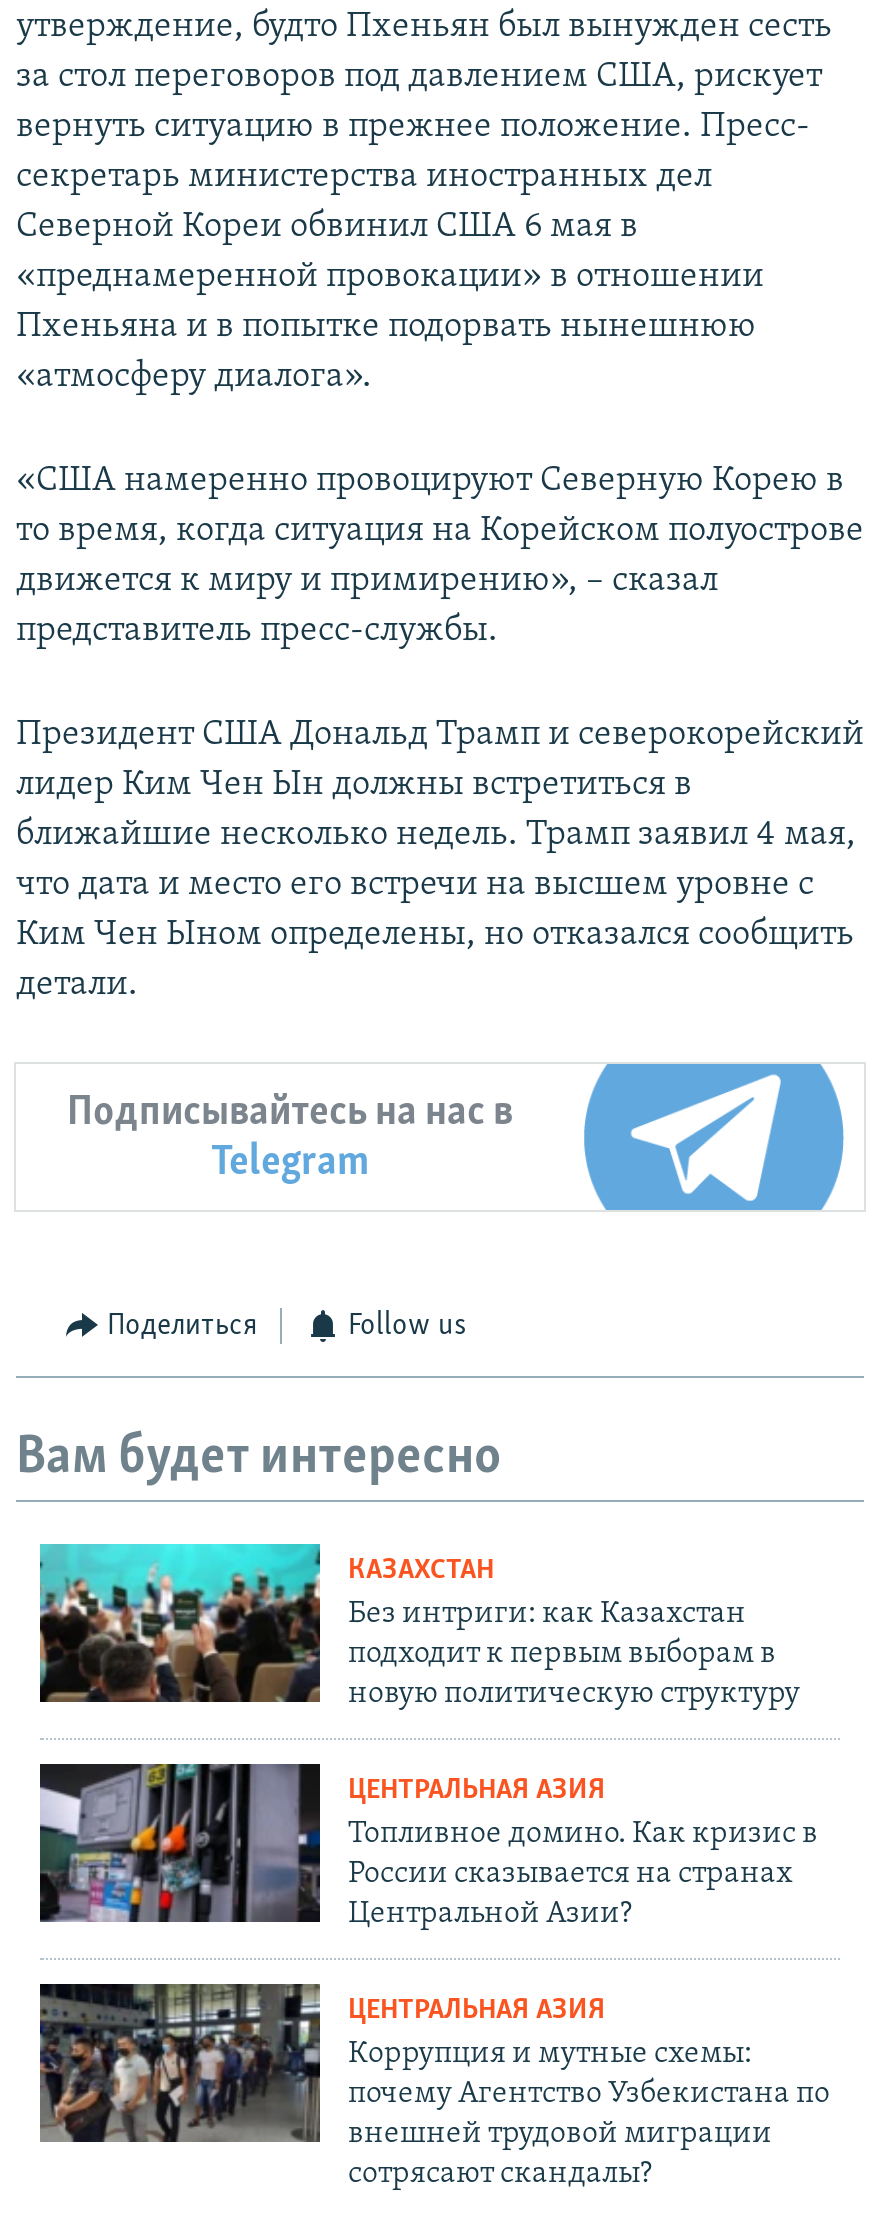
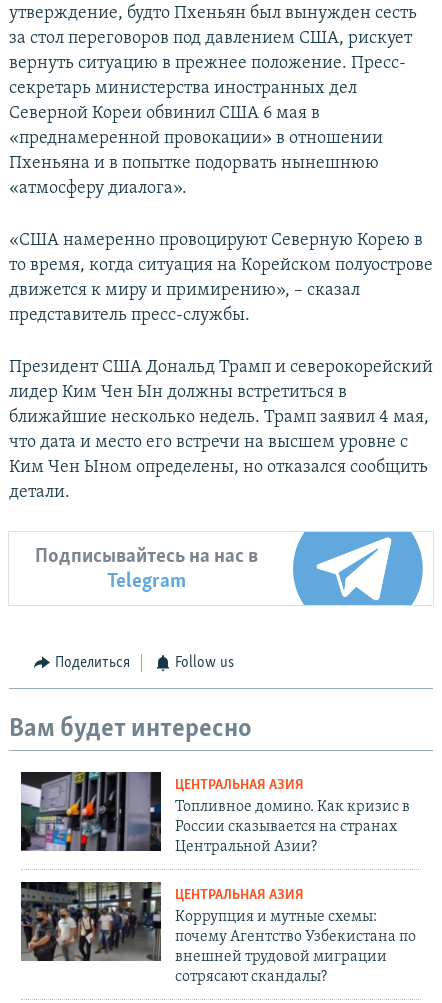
- [image]
- КАЗАХСТАН
- Без интриги: как Казахстан
- подходит к первым выборам в
- новую политическую структуру
